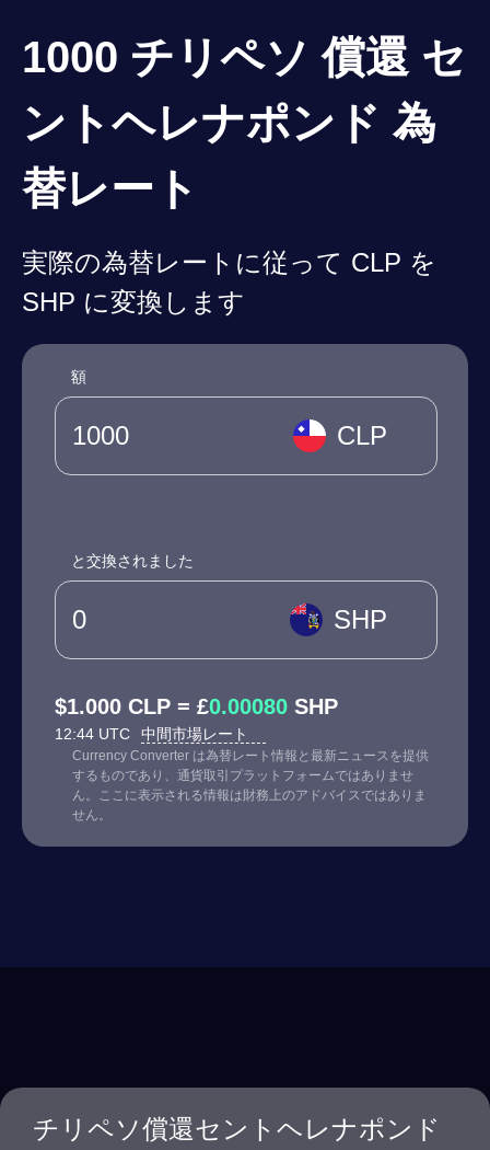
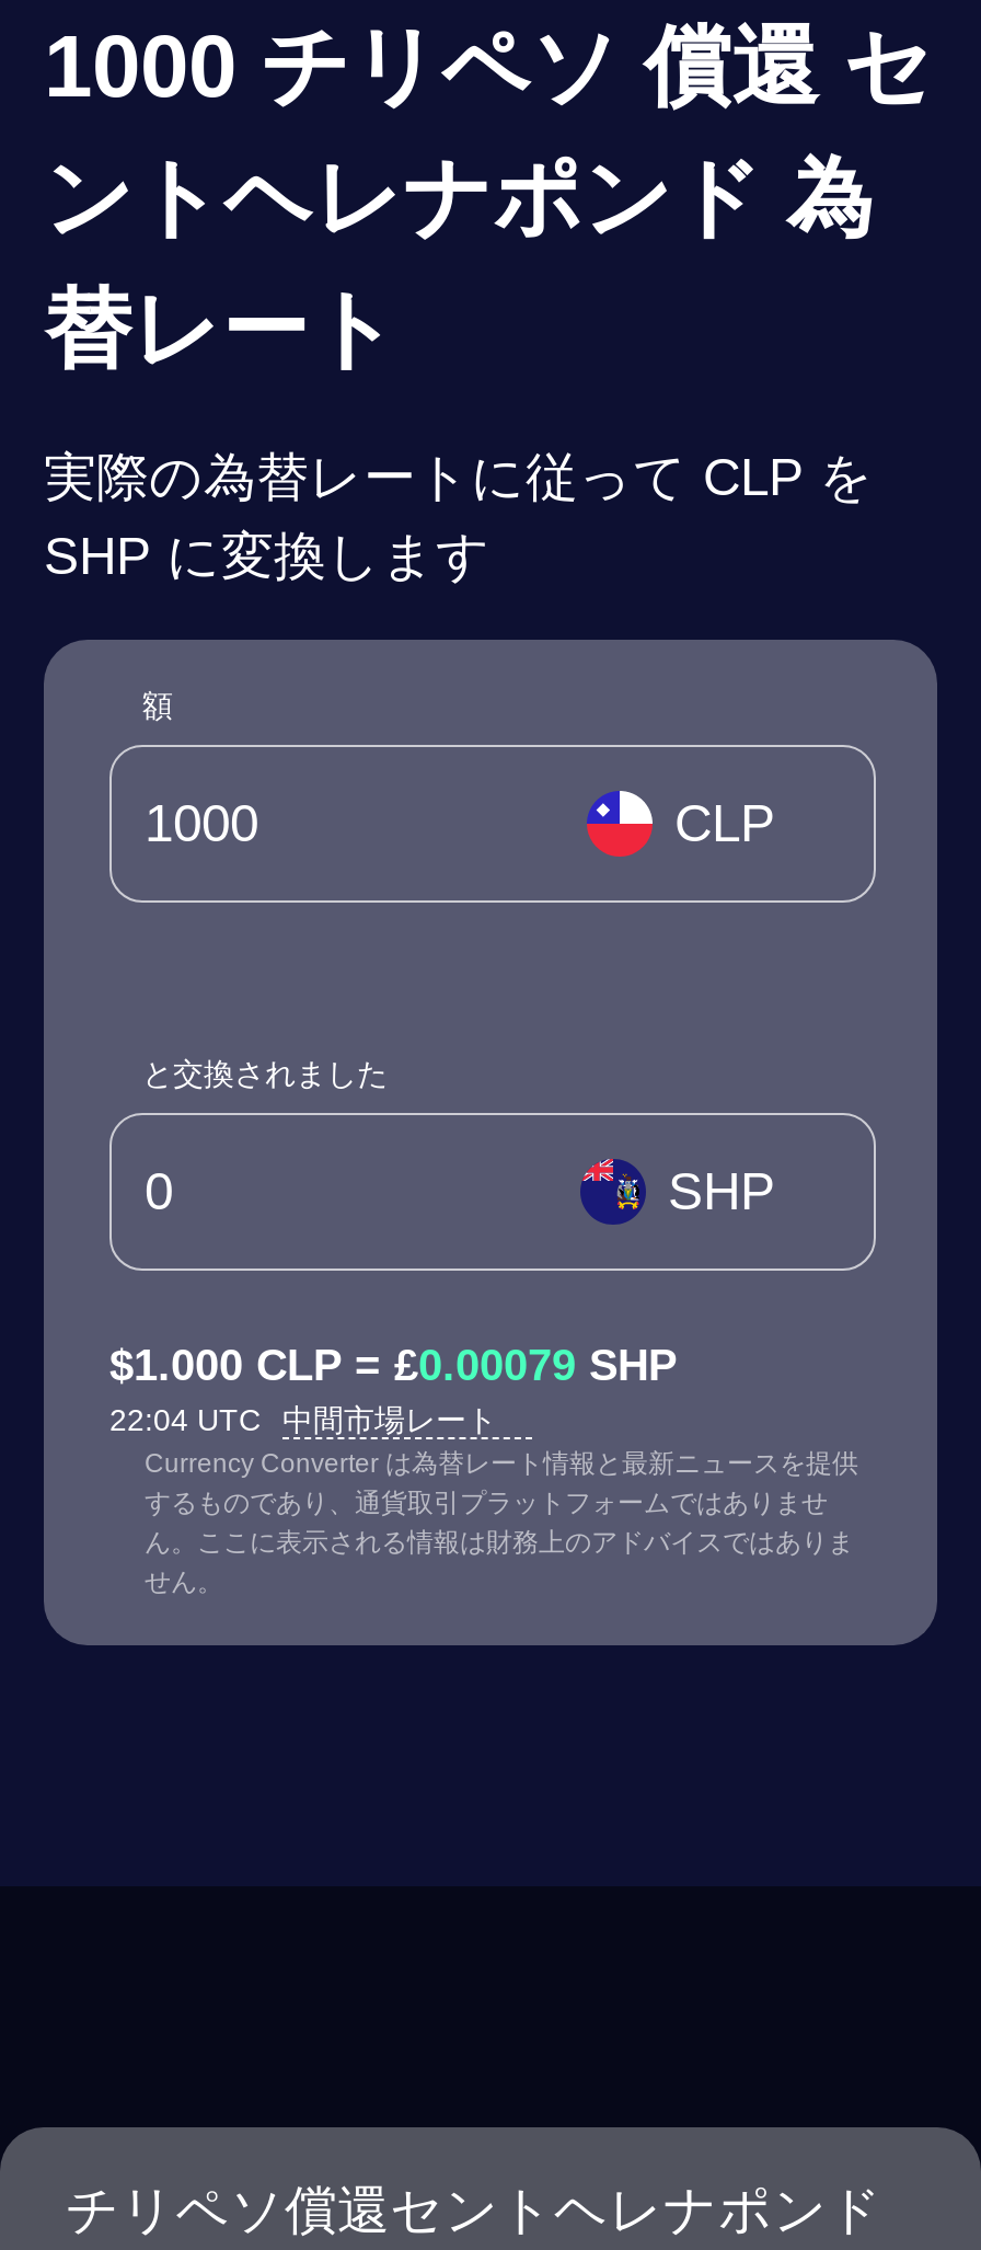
- $1.000 CLP = £0.00080 SHP
+ $1.000 CLP = £0.00079 SHP

- 12:44 UTC 中間市場レート
+ 22:04 UTC 中間市場レート
